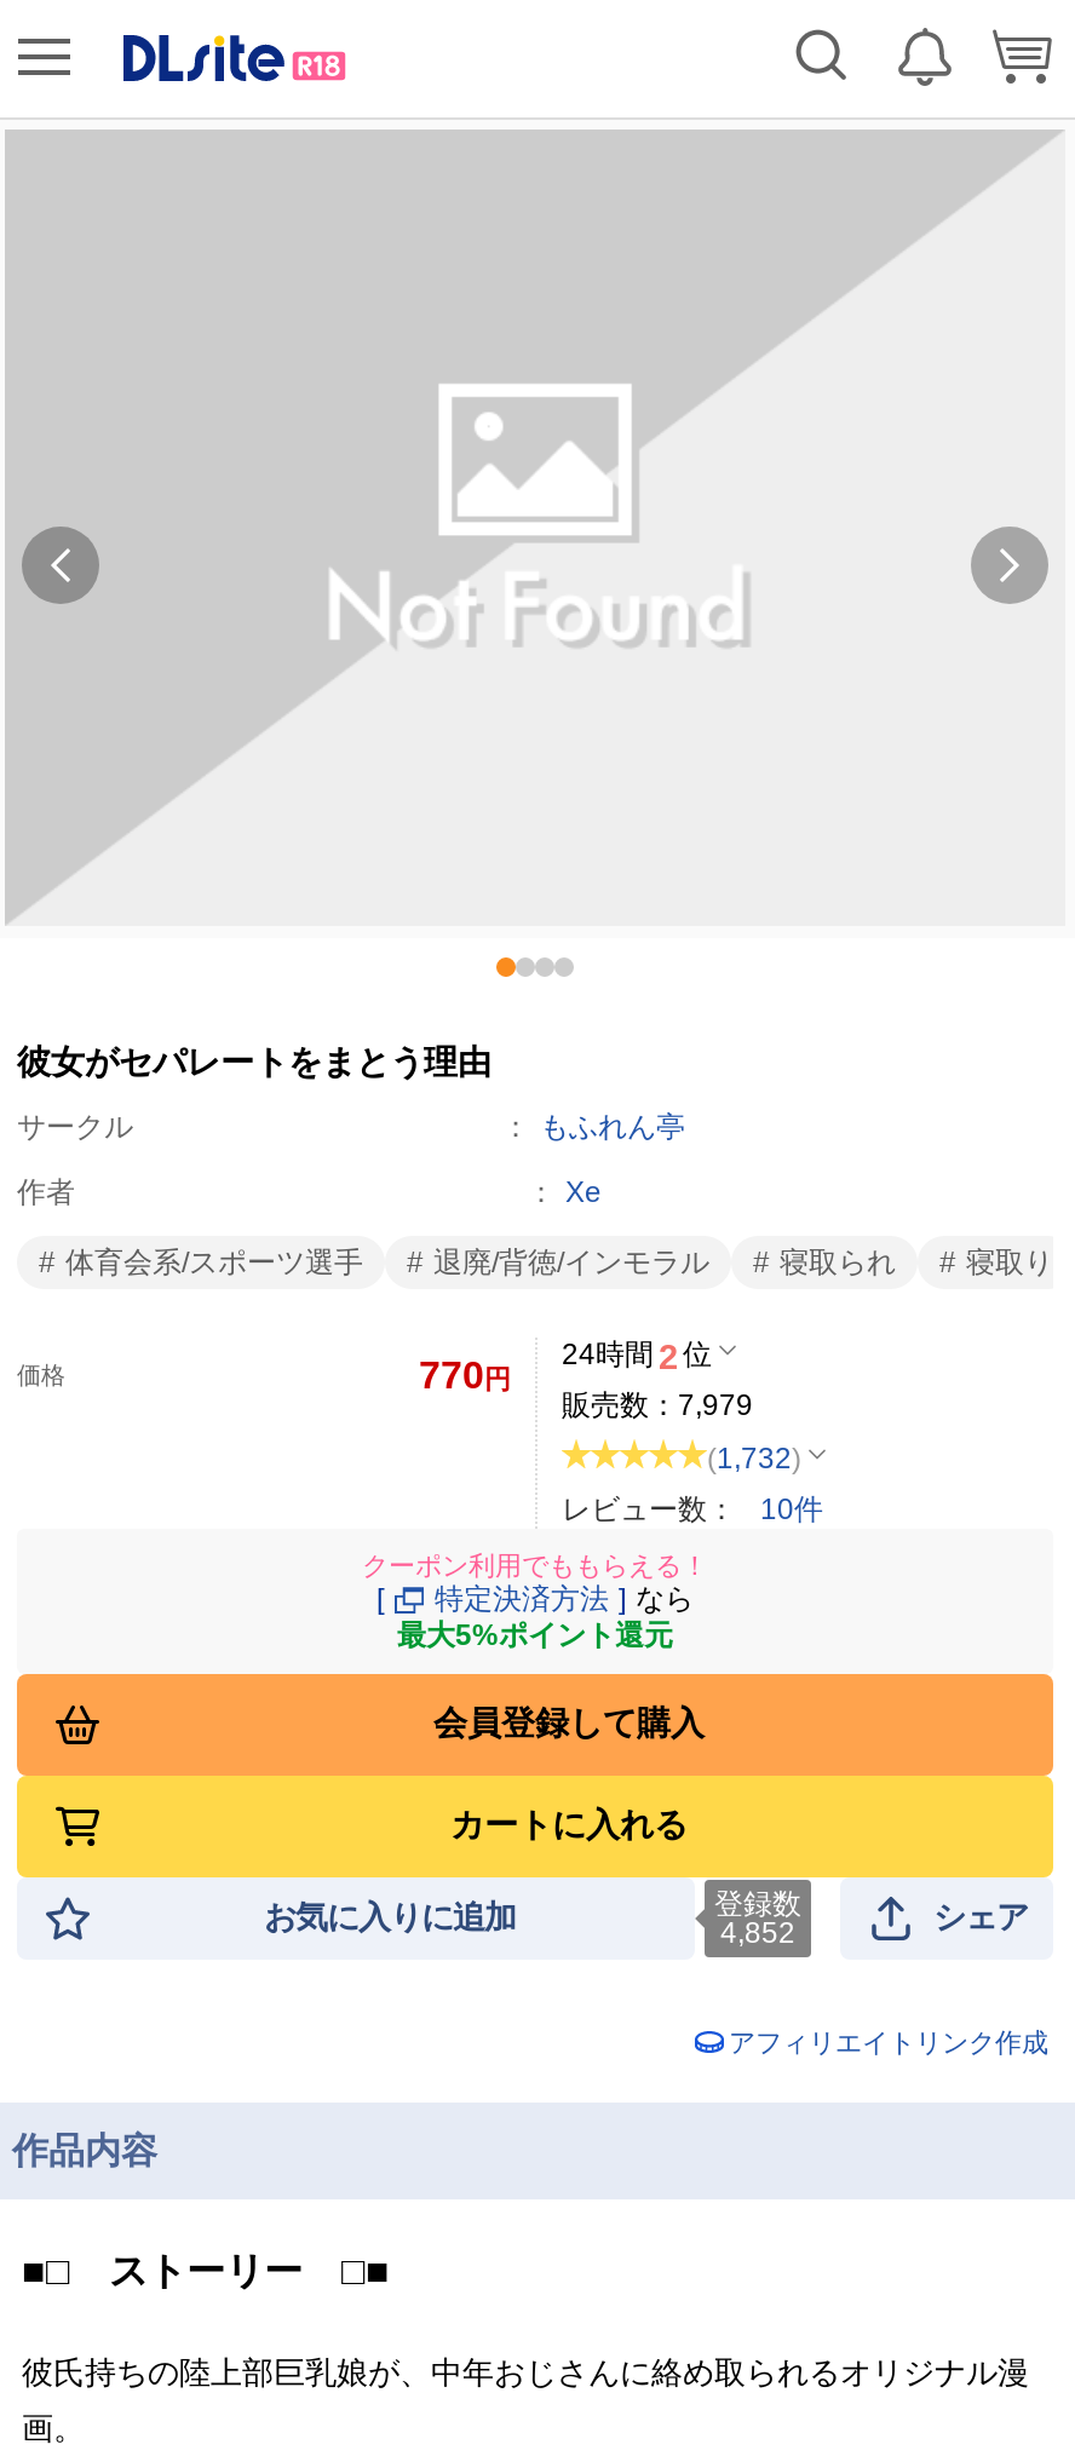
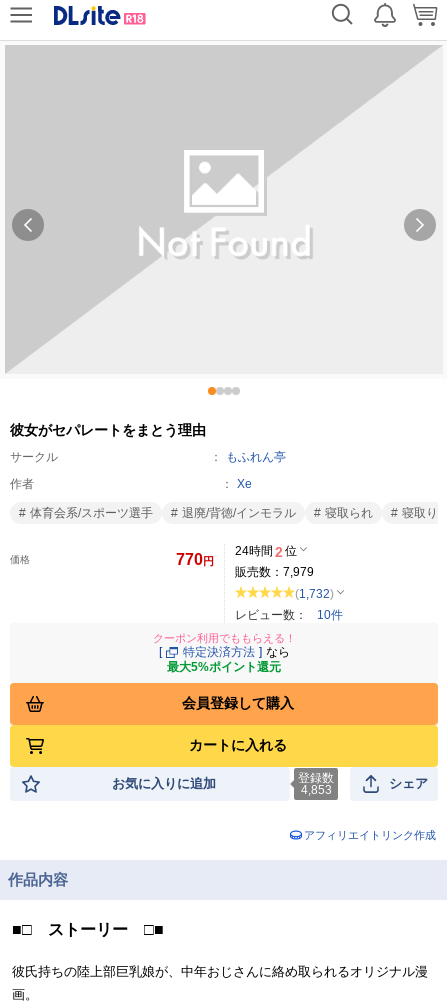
- 4,852
+ 4,853
